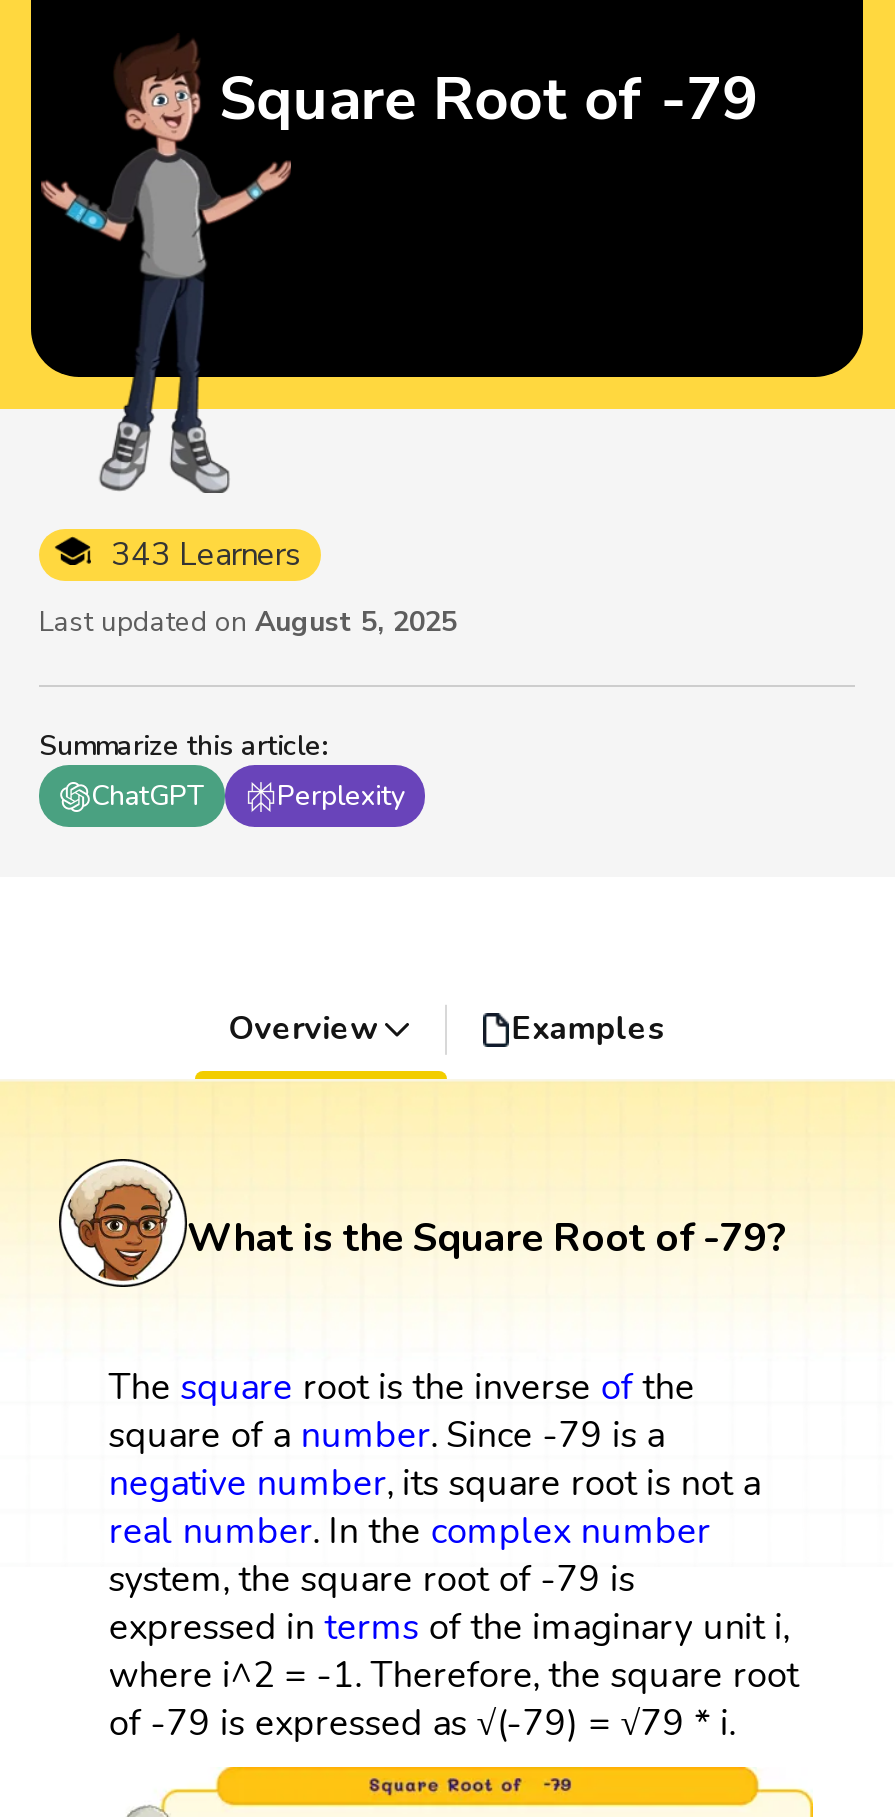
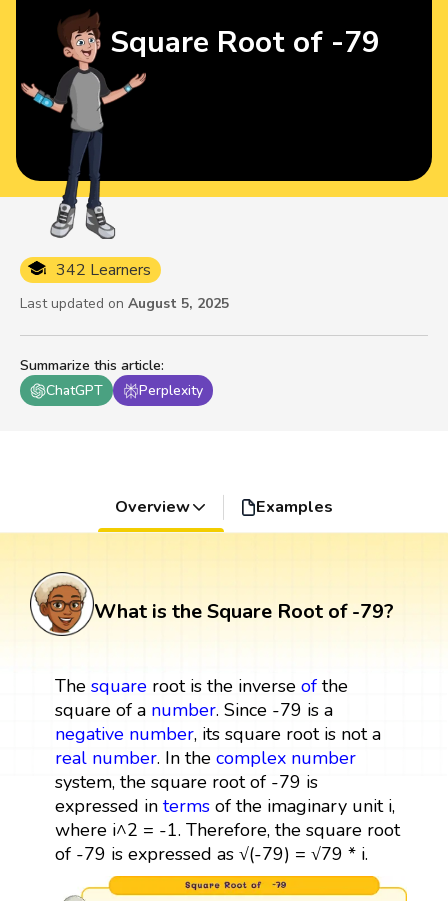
- 343 Learners
+ 342 Learners
